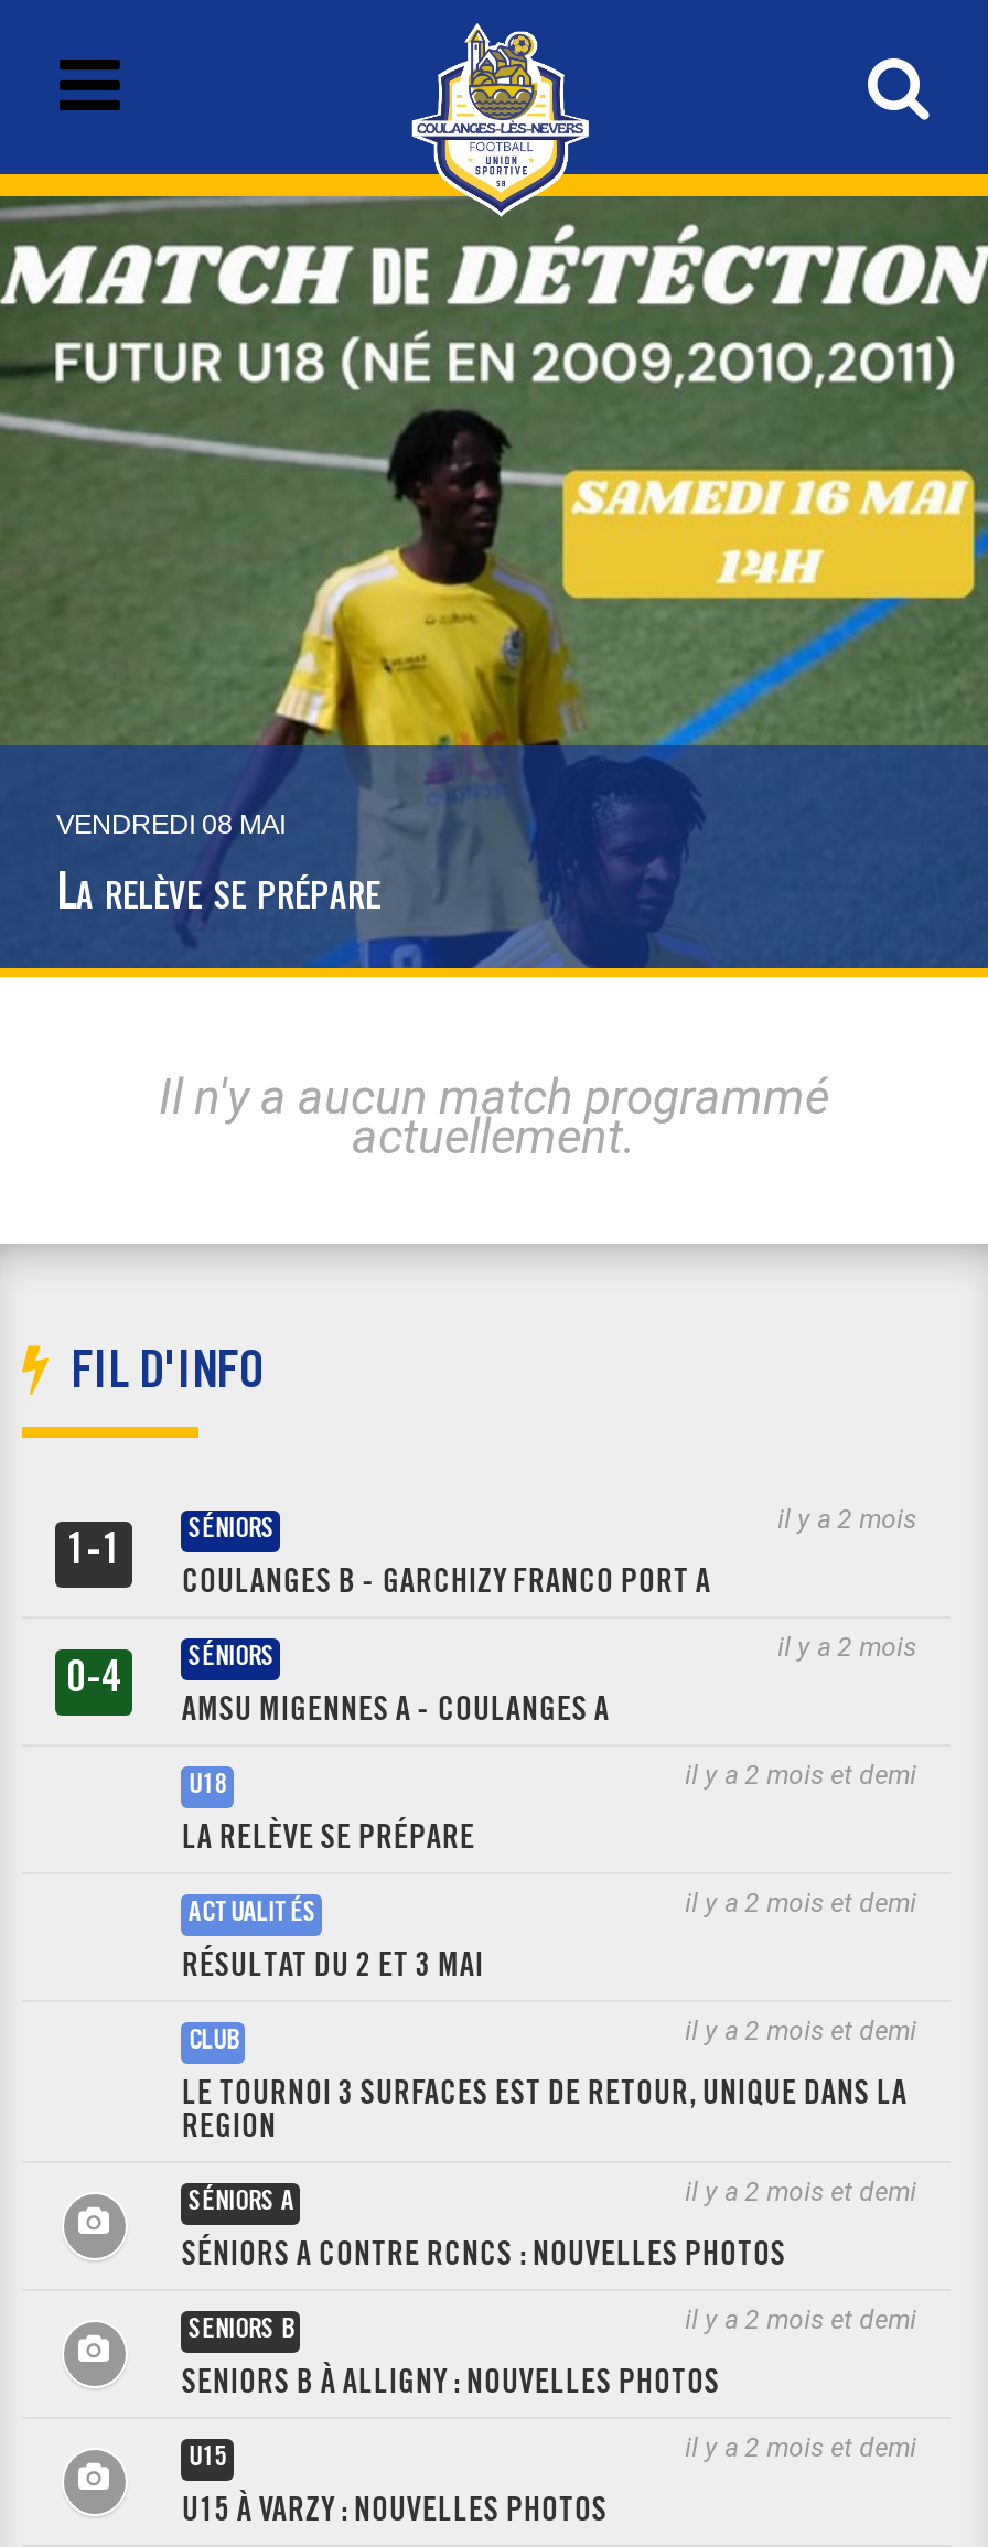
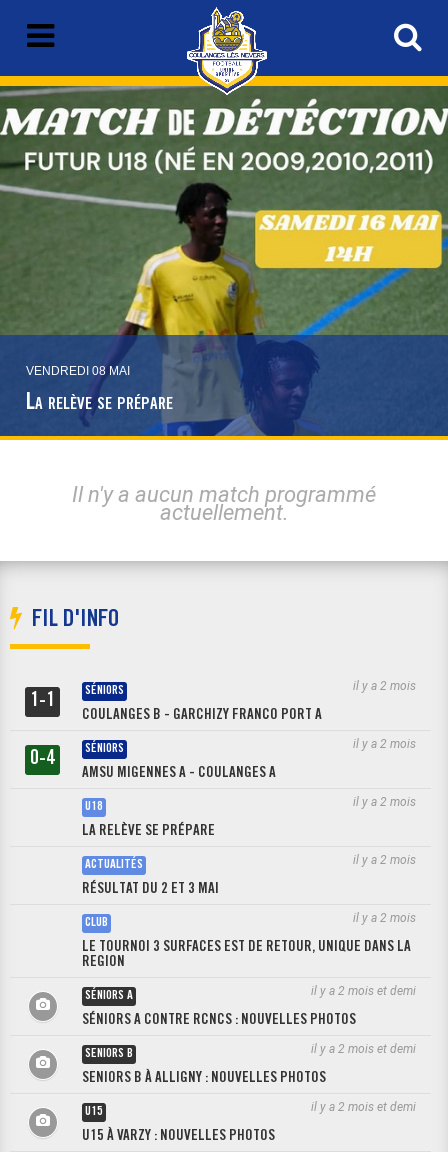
- il y a 2 mois et demi
+ il y a 2 mois

- il y a 2 mois et demi
+ il y a 2 mois

- il y a 2 mois et demi
+ il y a 2 mois
